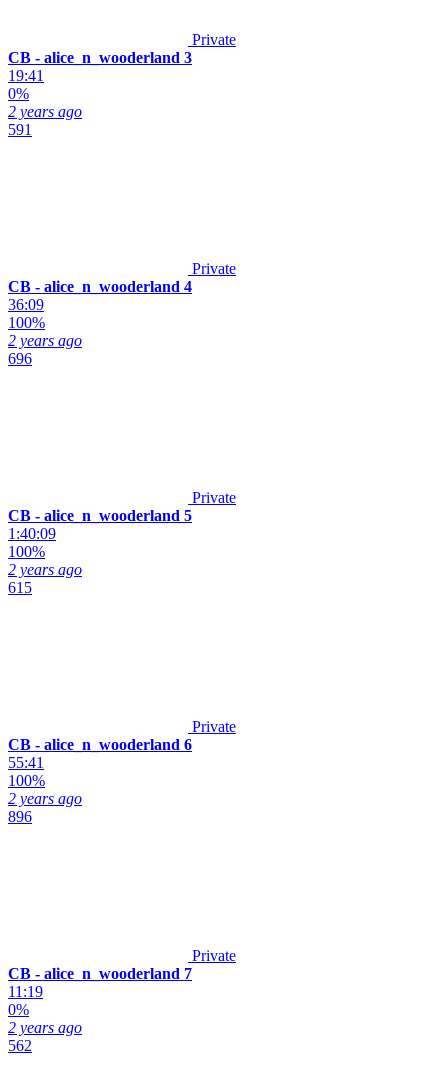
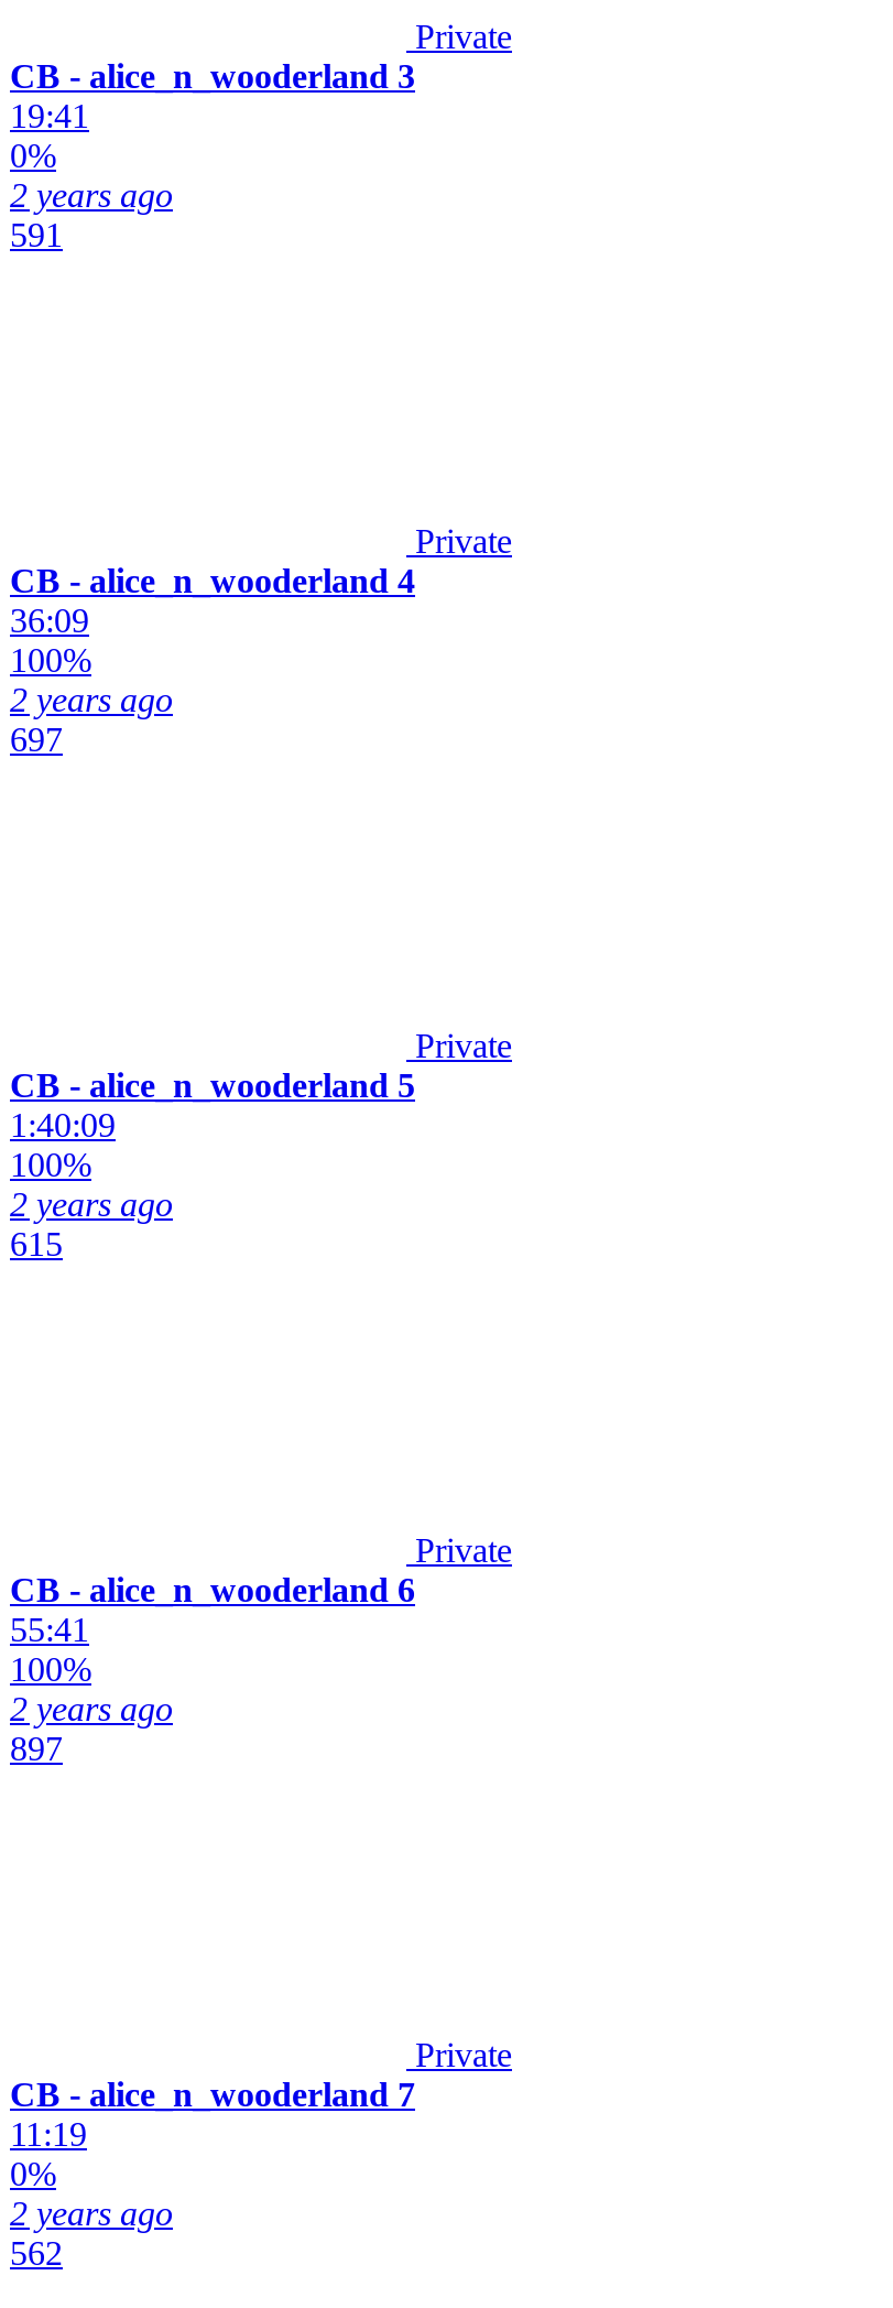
- 696
+ 697

- 896
+ 897
